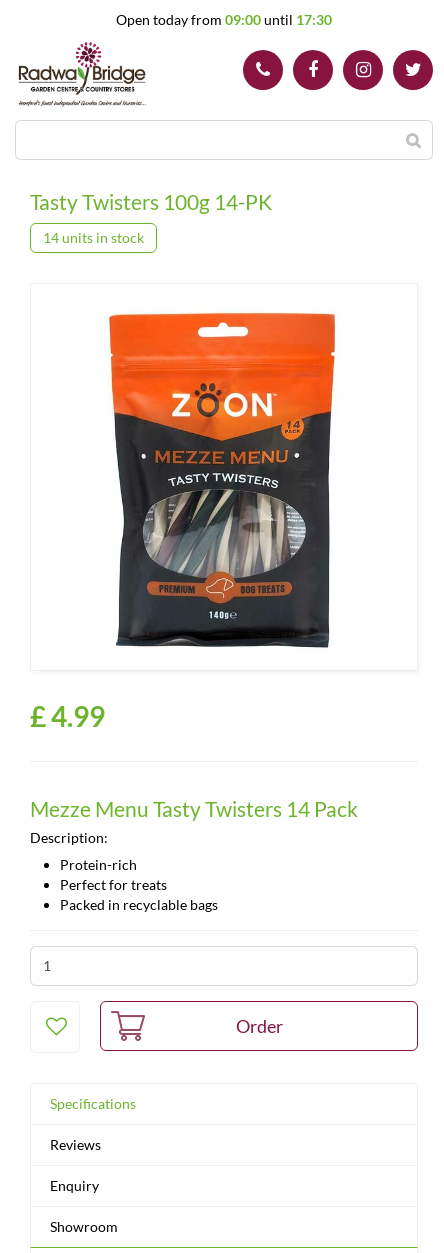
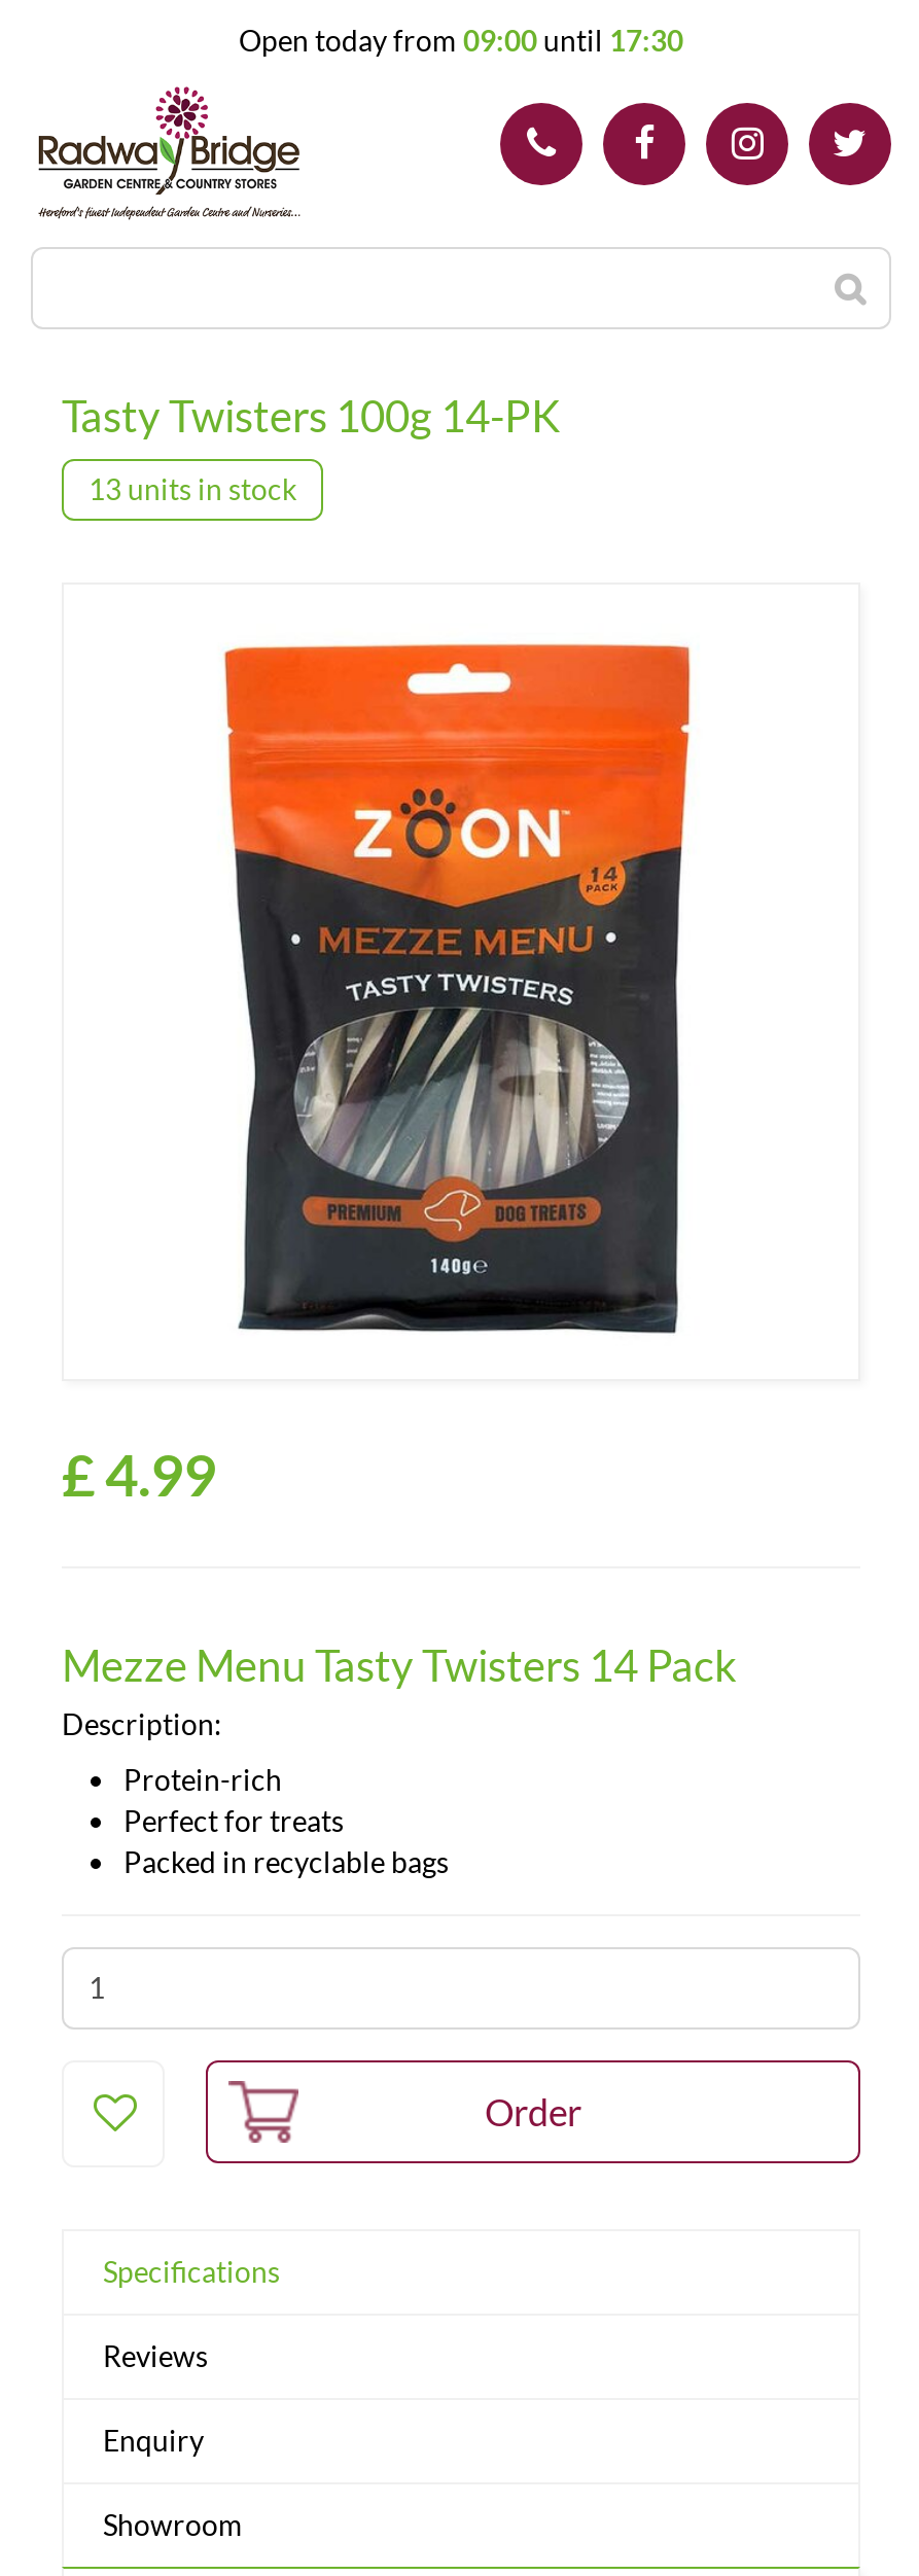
- 14 units in stock
+ 13 units in stock
